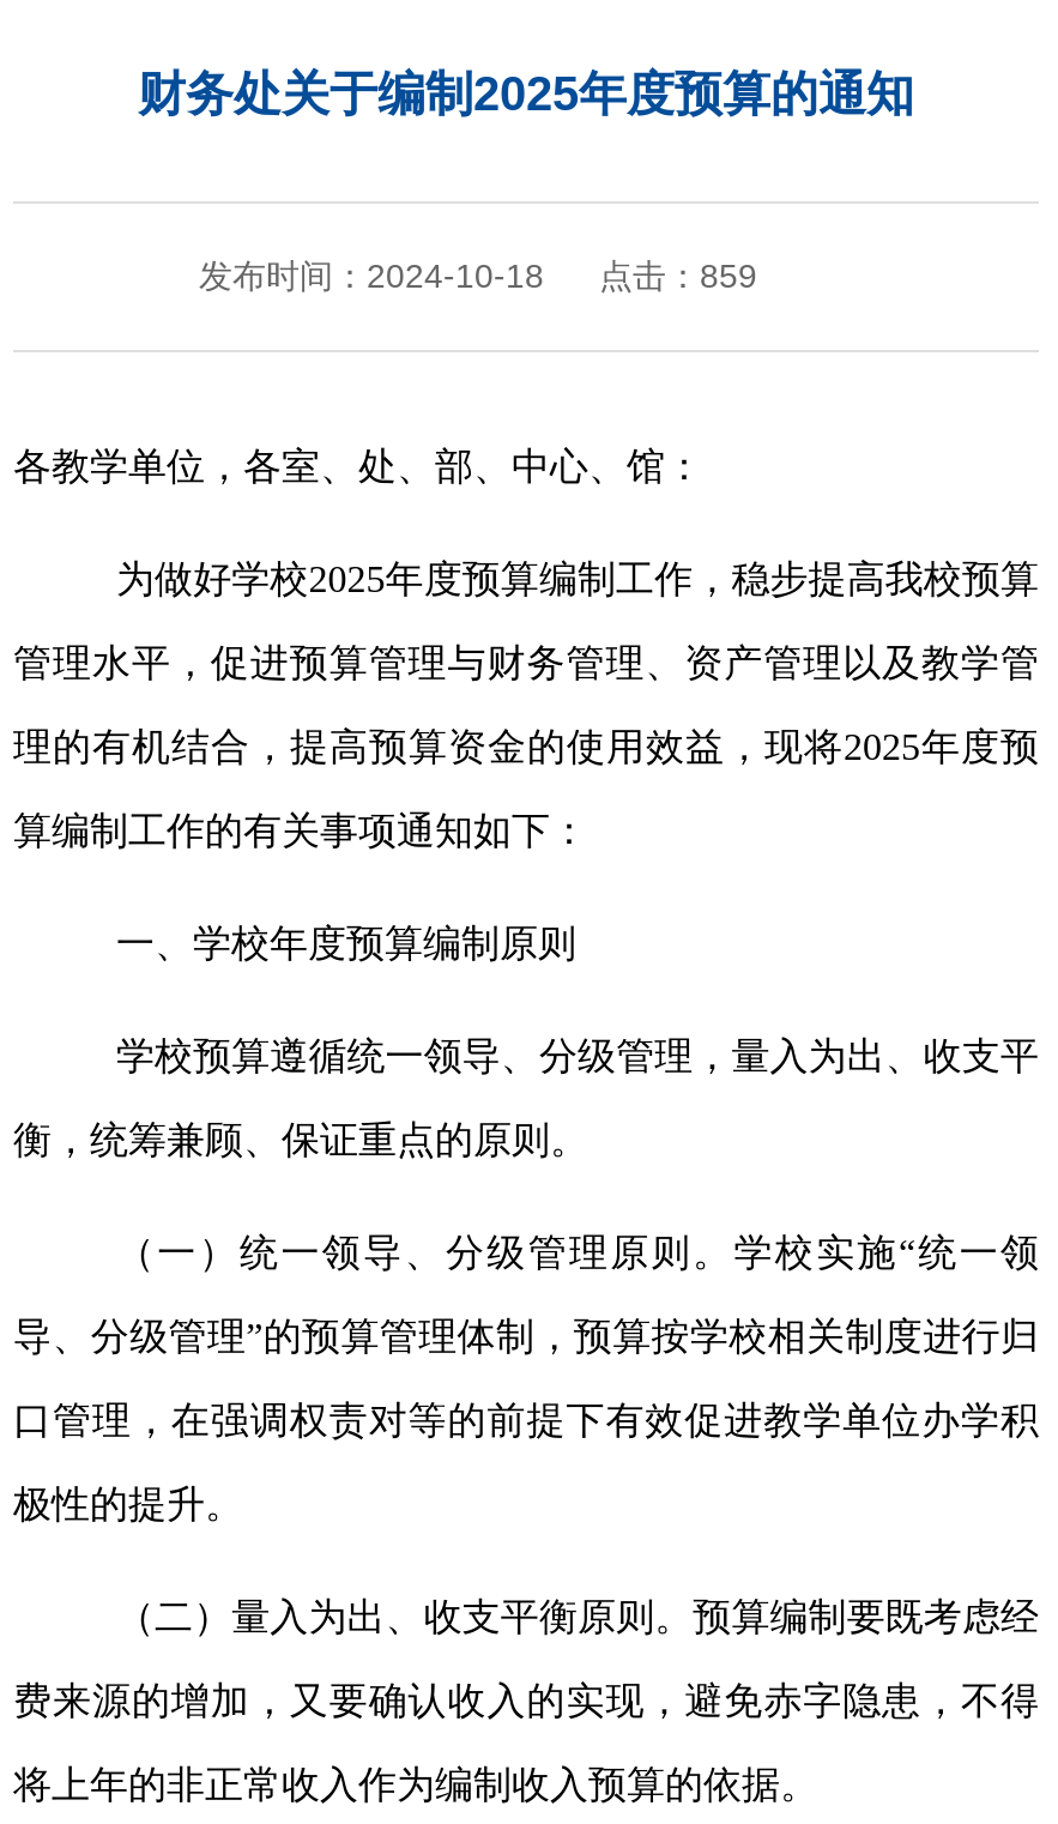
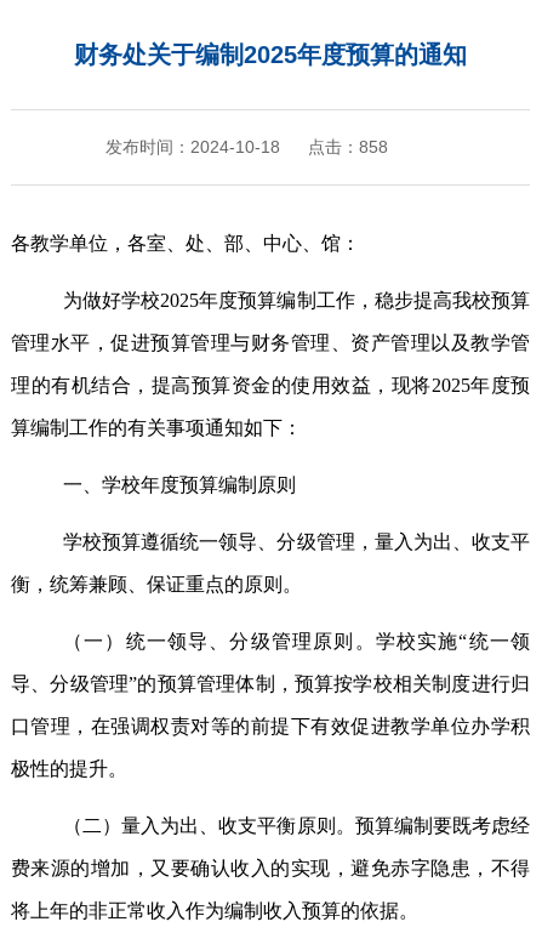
- 发布时间：2024-10-18 点击：859
+ 发布时间：2024-10-18 点击：858
